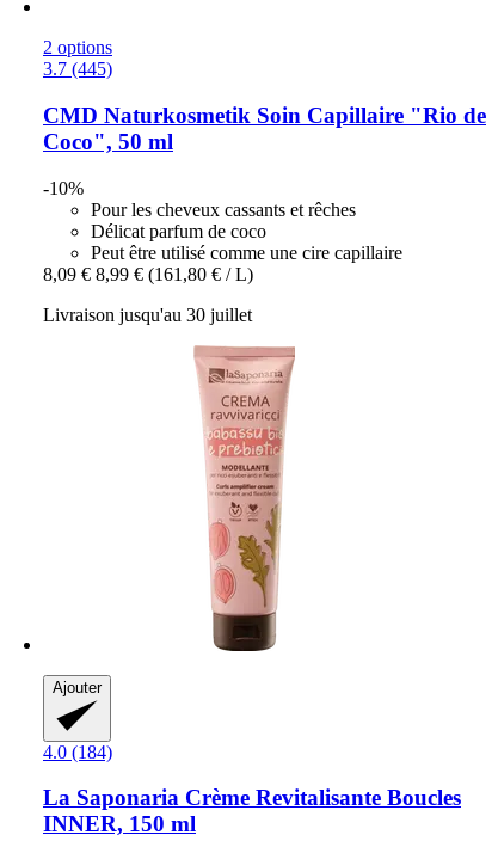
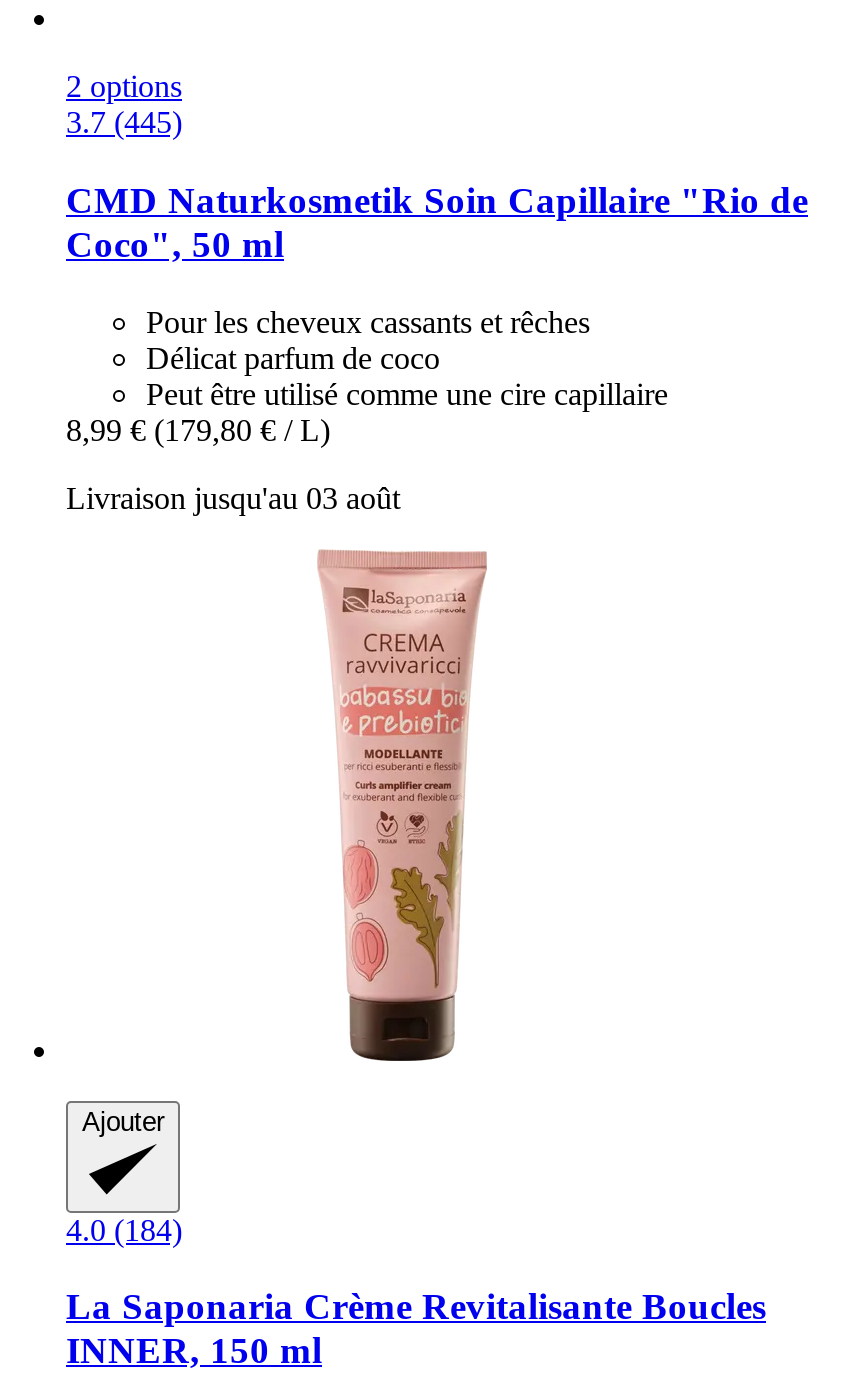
- -10%

- 8,09 € 8,99 € (161,80 € / L)
+ 8,99 € (179,80 € / L)

- Livraison jusqu'au 30 juillet
+ Livraison jusqu'au 03 août
